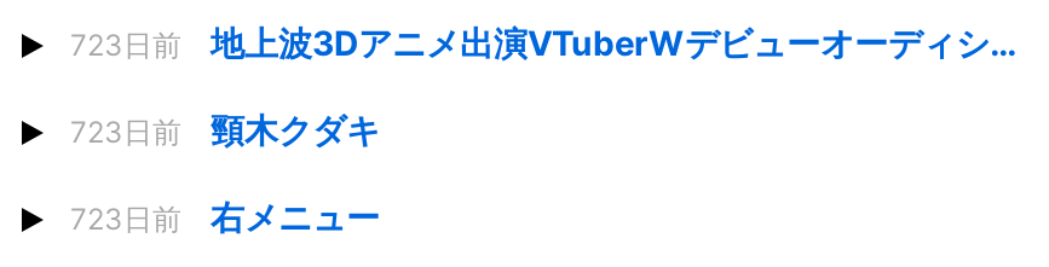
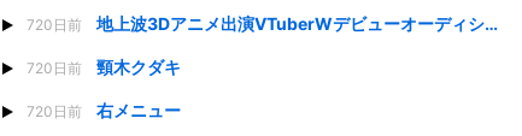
- 723日前
+ 720日前

- 723日前 頸木クダキ
+ 720日前 頸木クダキ

- 723日前 右メニュー
+ 720日前 右メニュー
